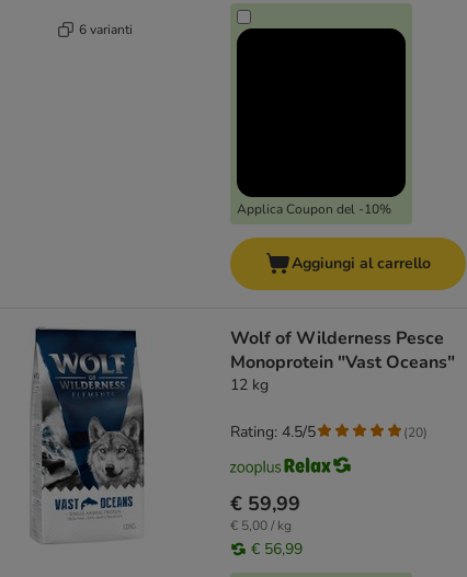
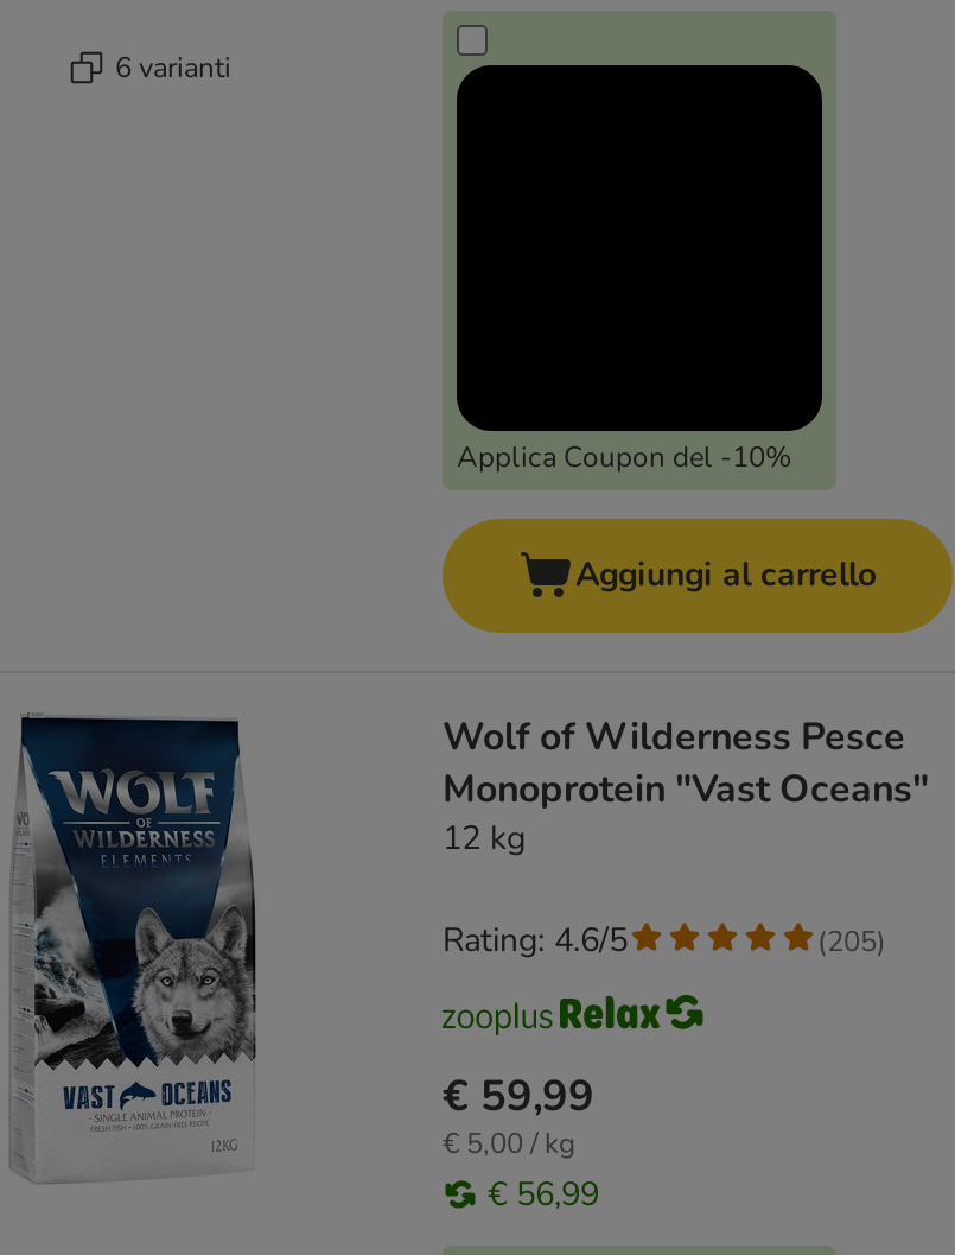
- Rating: 4.5/5
+ Rating: 4.6/5

- (20)
+ (205)
